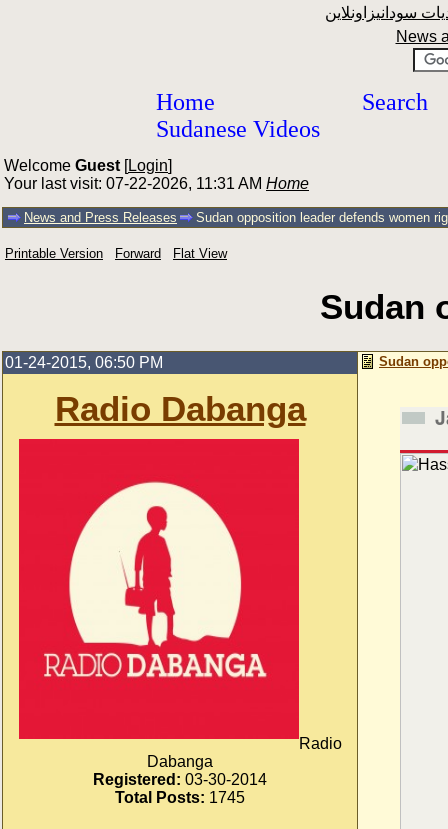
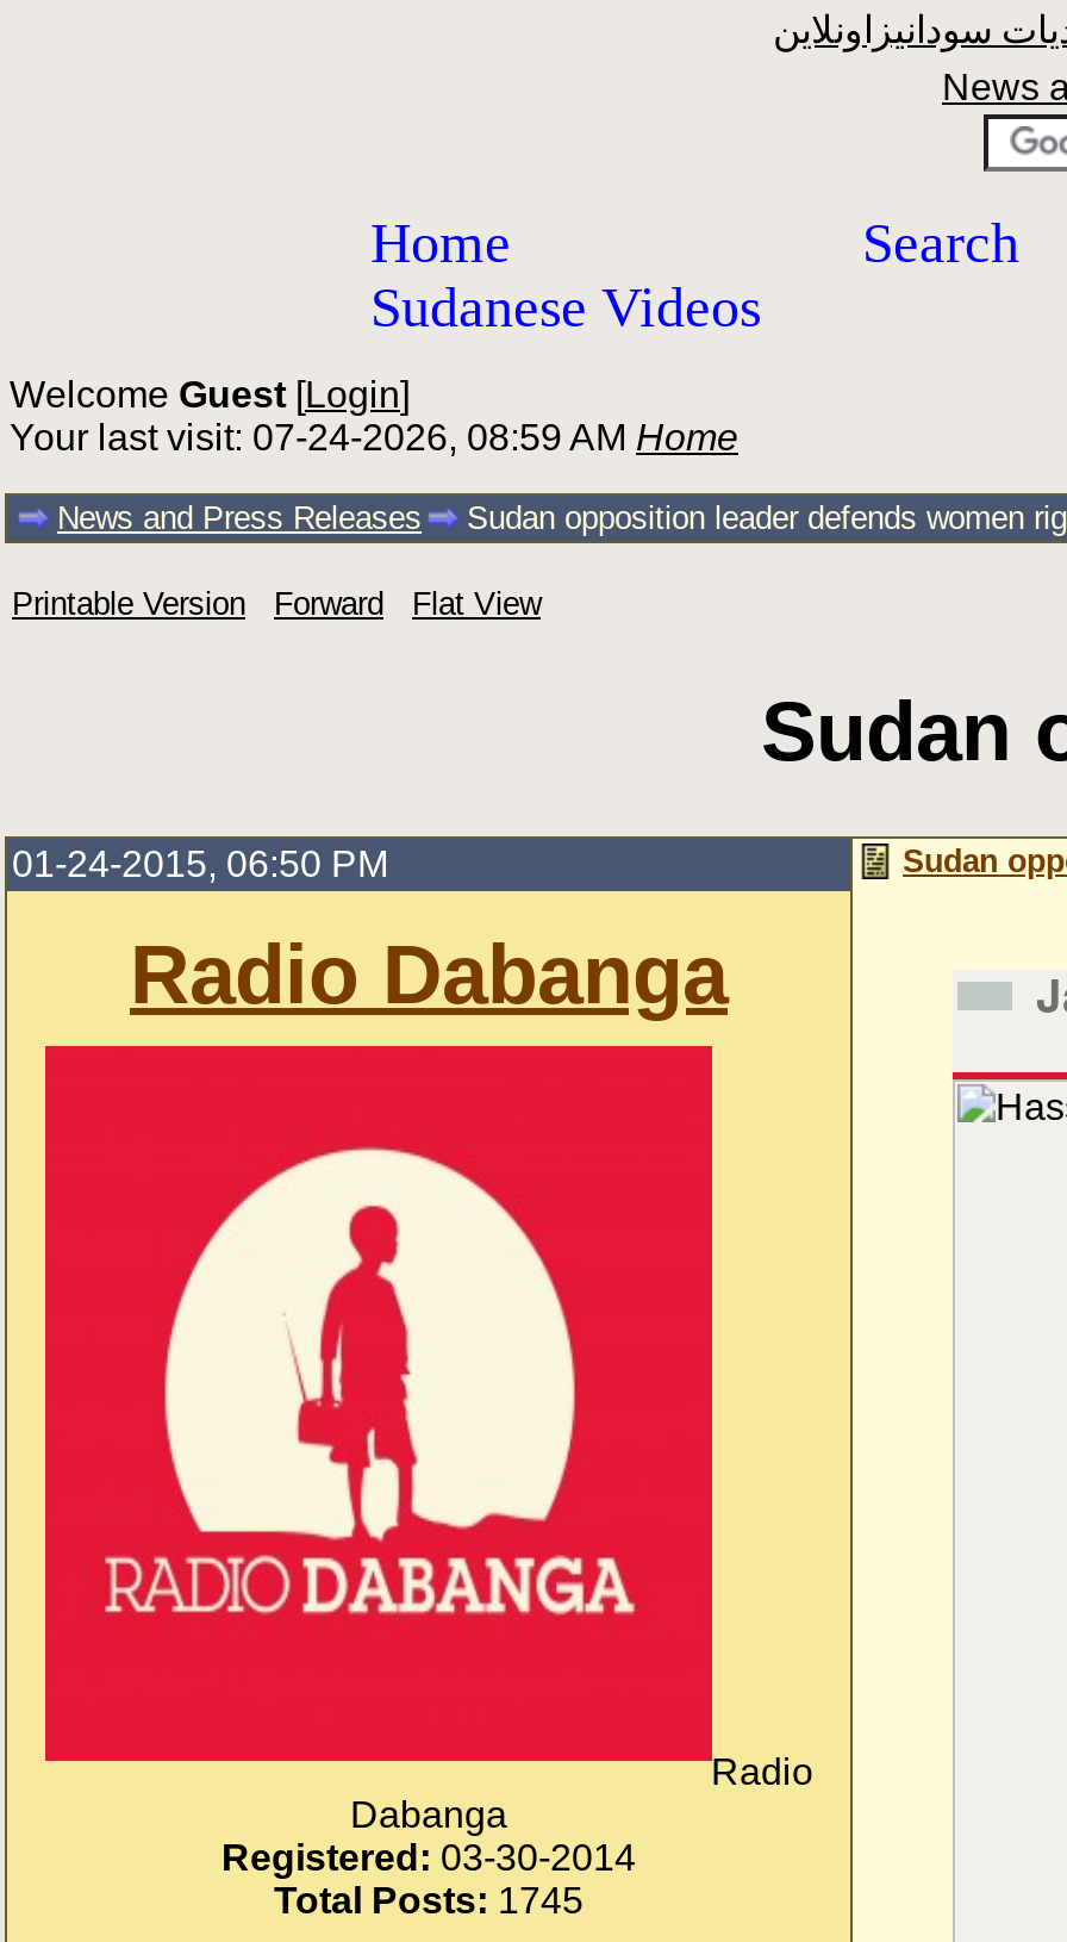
- Your last visit: 07-22-2026, 11:31 AM Home
+ Your last visit: 07-24-2026, 08:59 AM Home
